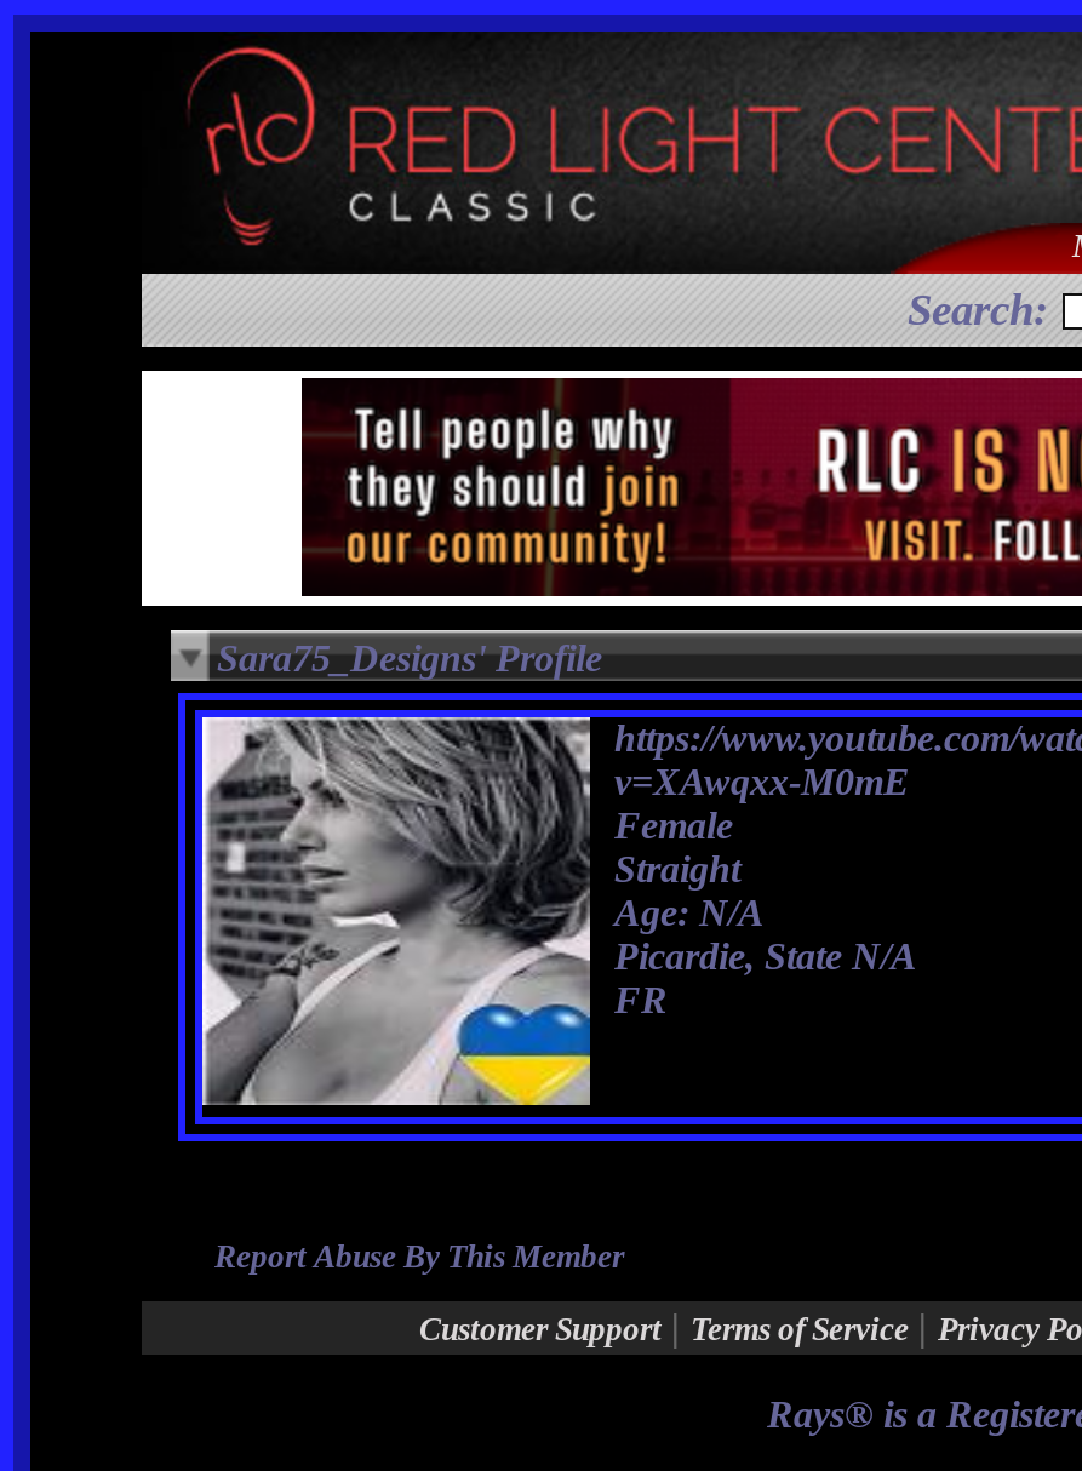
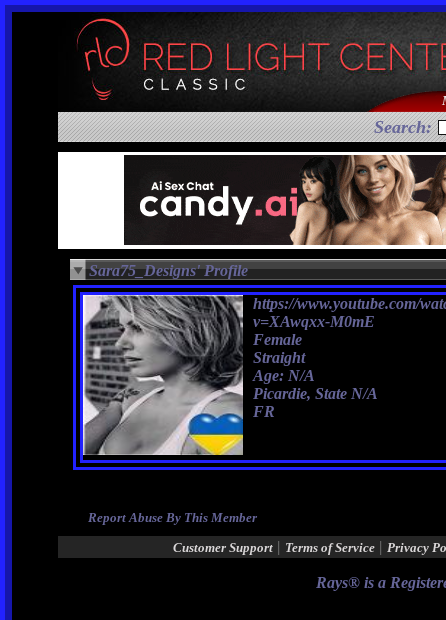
- [image]
+ [image]
